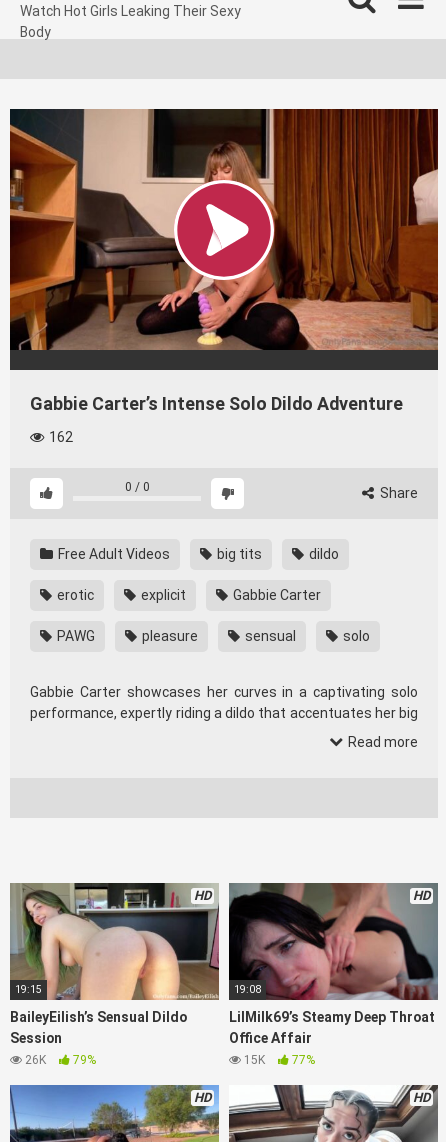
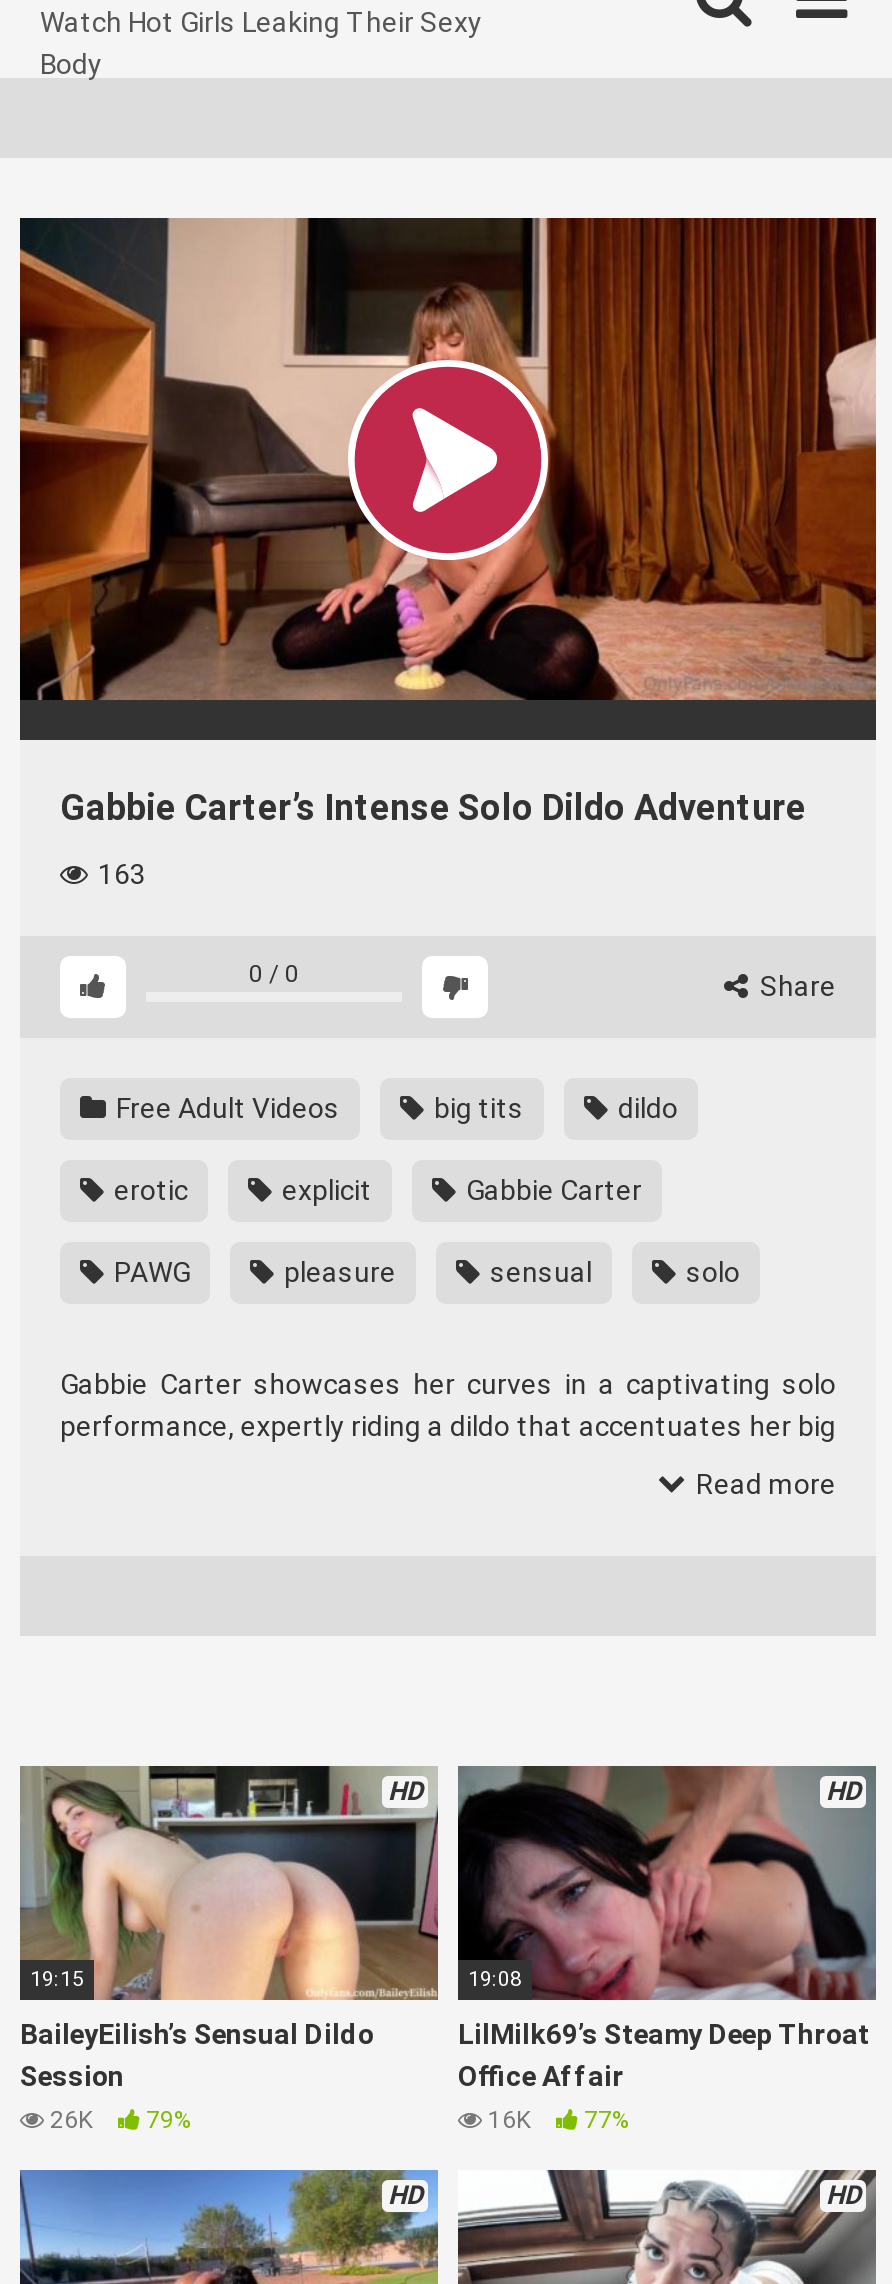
- 162
+ 163

- 15K 77%
+ 16K 77%
